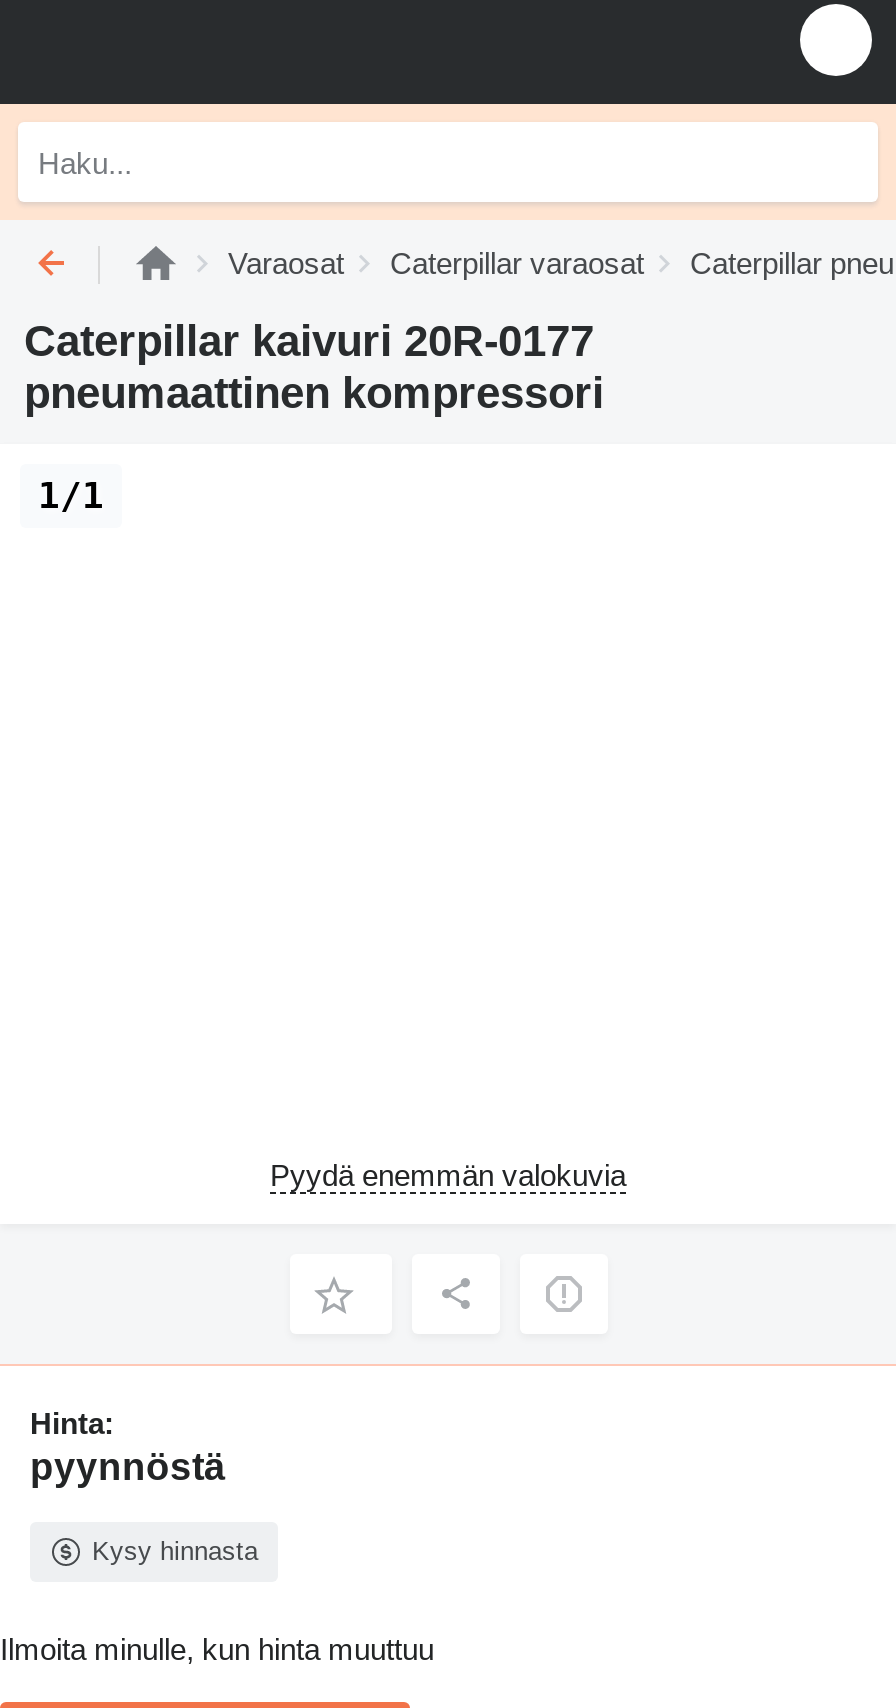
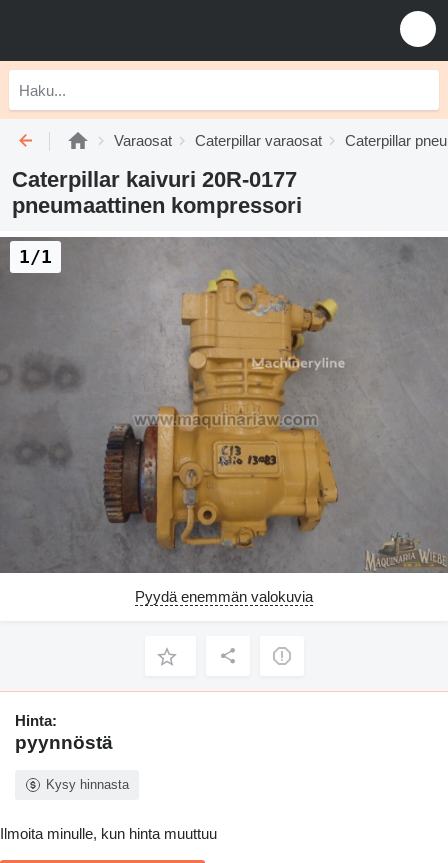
+ [image]
